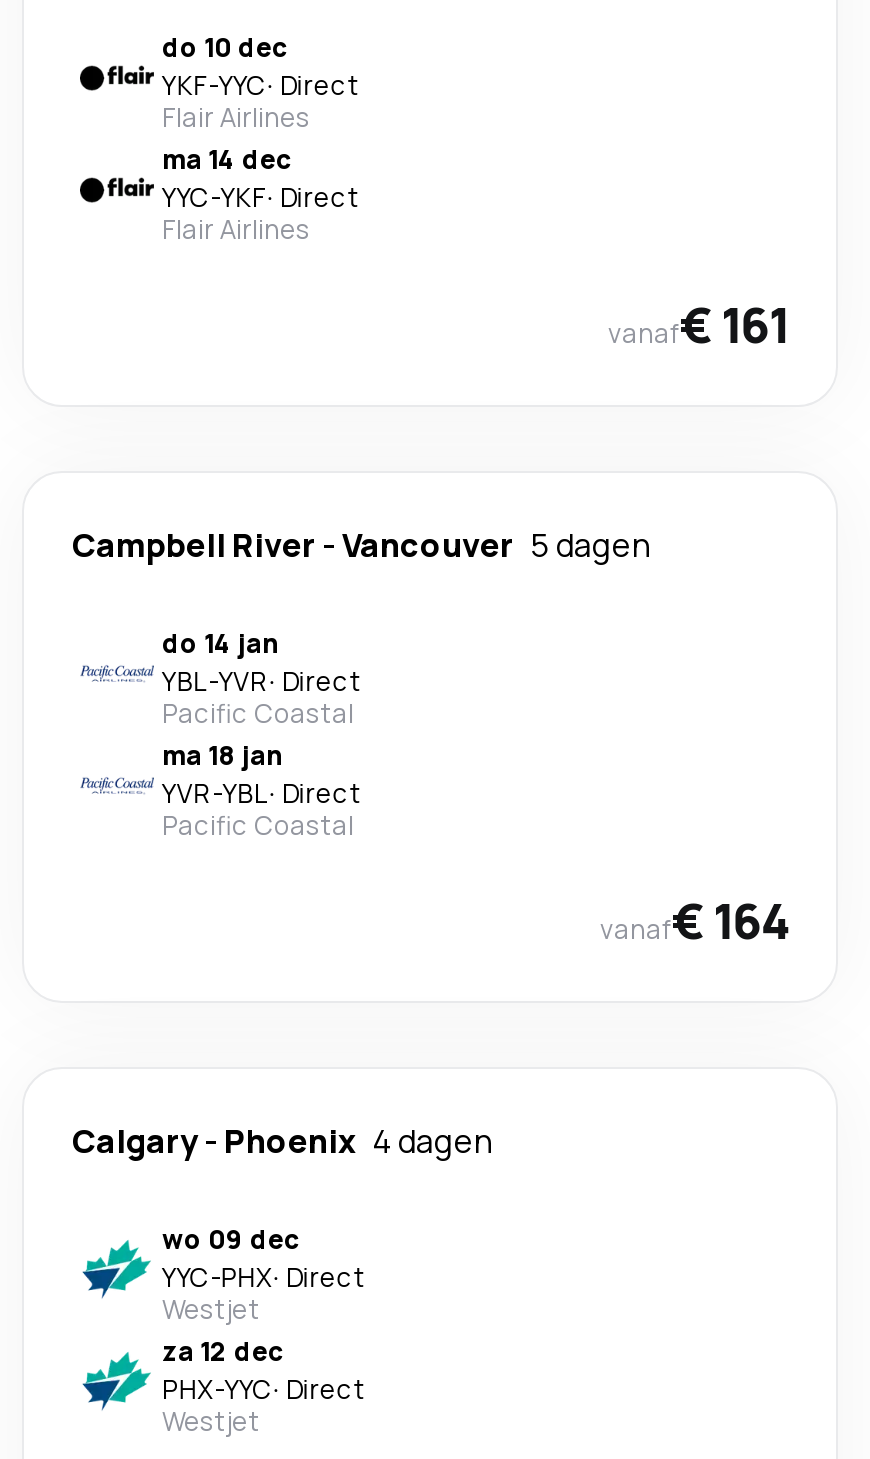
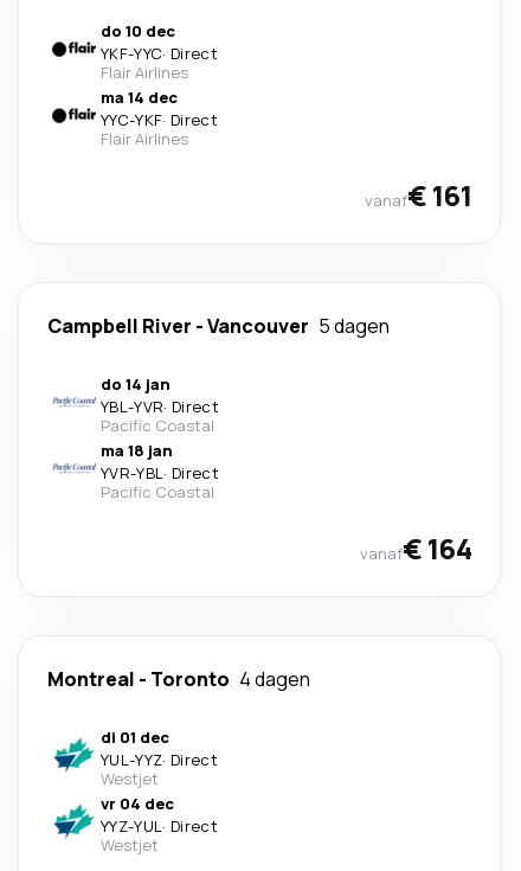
- Calgary - Phoenix 4 dagen
+ Montreal - Toronto 4 dagen

- wo 09 dec
+ di 01 dec

- YYC-PHX · Direct
+ YUL-YYZ · Direct

- za 12 dec
+ vr 04 dec

- PHX-YYC · Direct
+ YYZ-YUL · Direct
